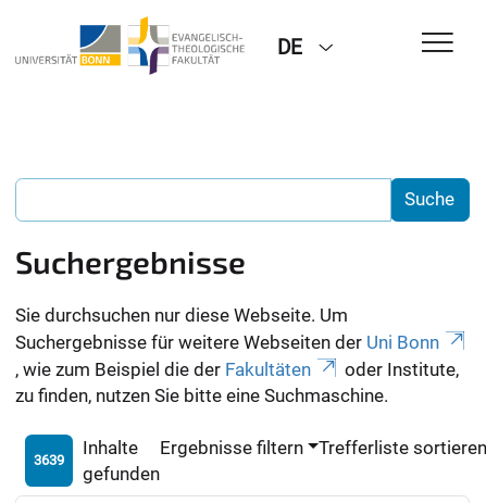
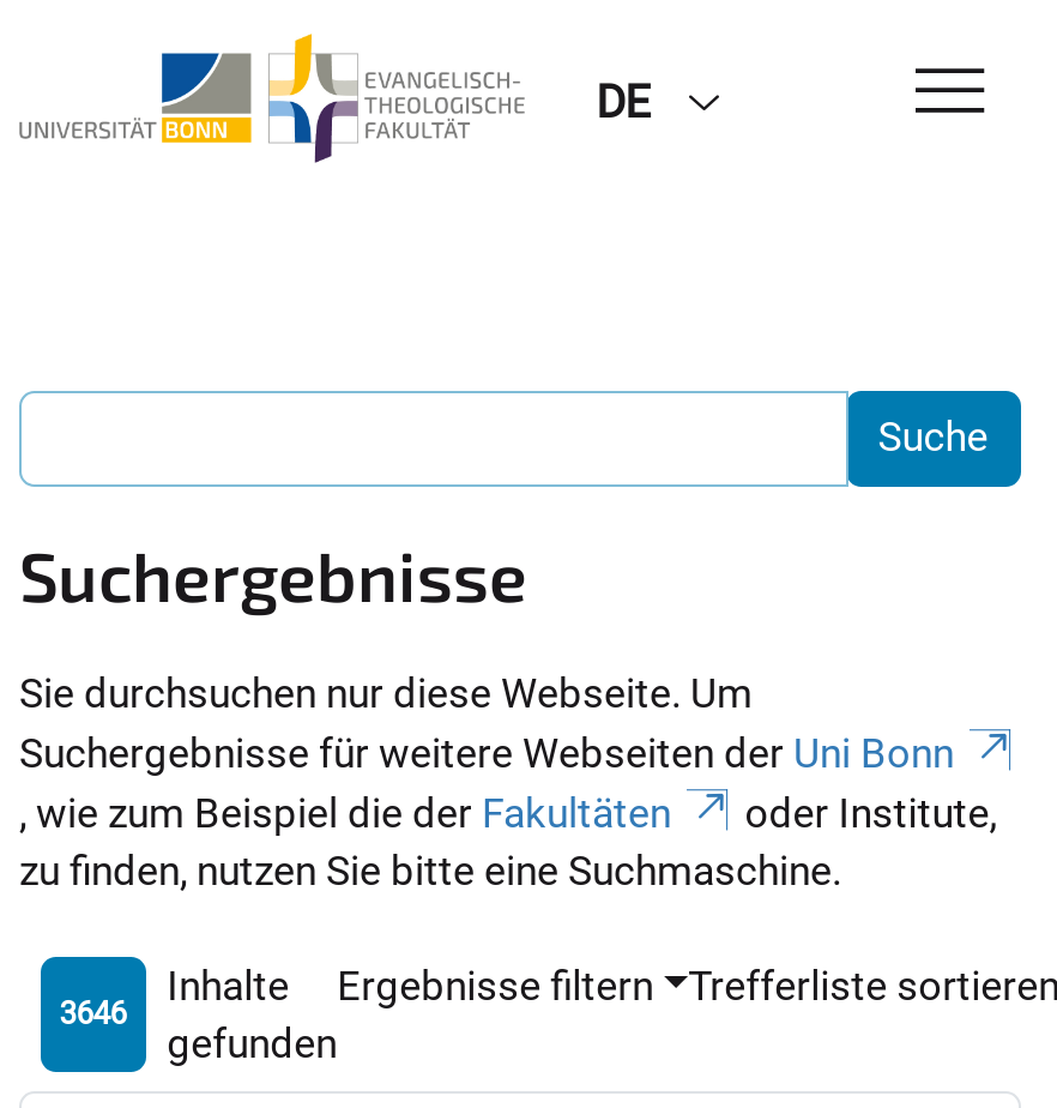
- 3639
+ 3646
